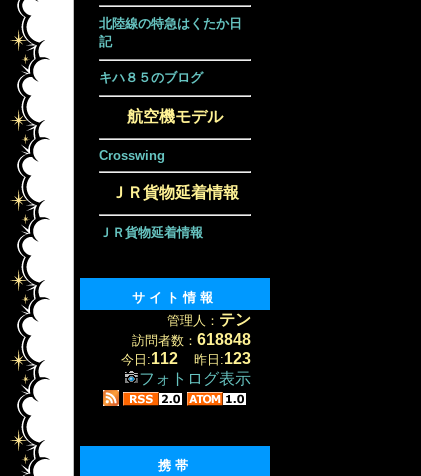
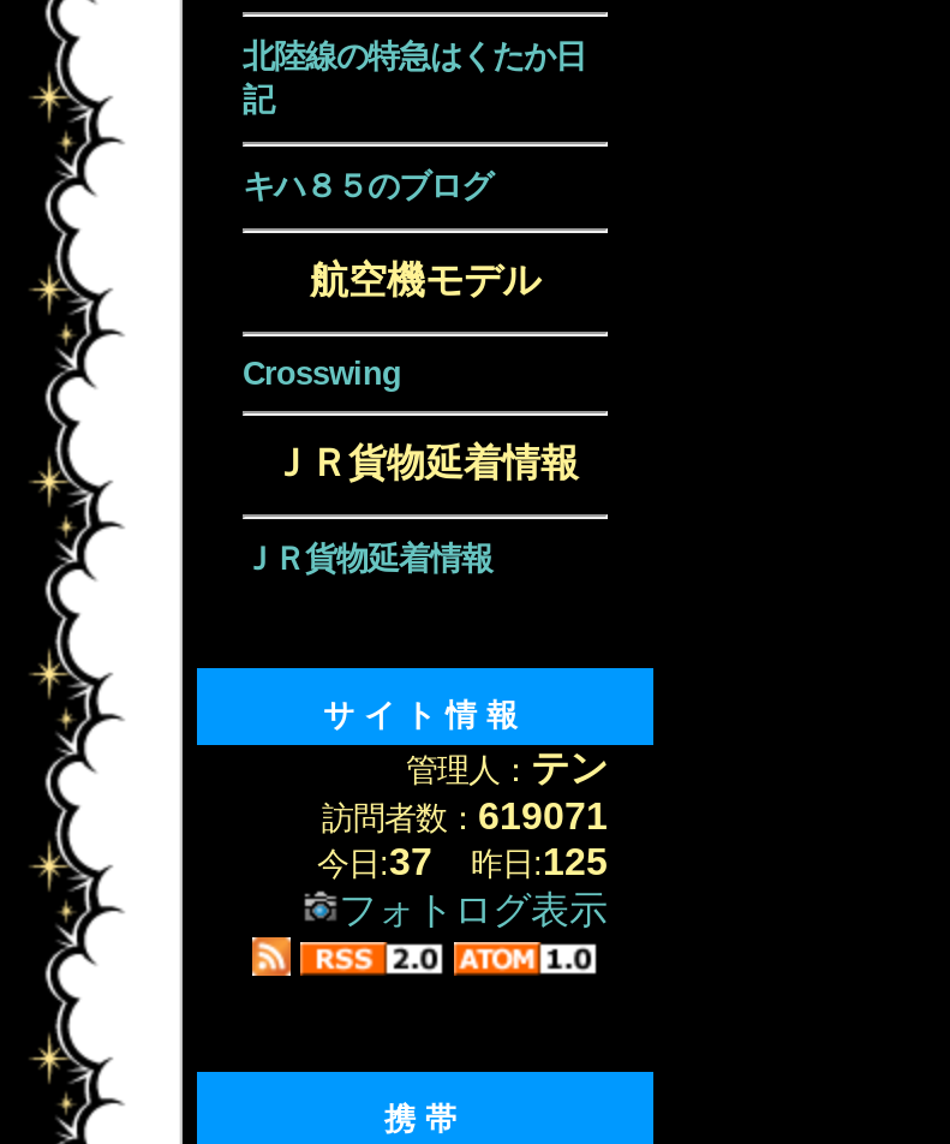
- 訪問者数：618848
+ 訪問者数：619071

- 今日: 112
+ 今日: 37

- 昨日: 123
+ 昨日: 125
